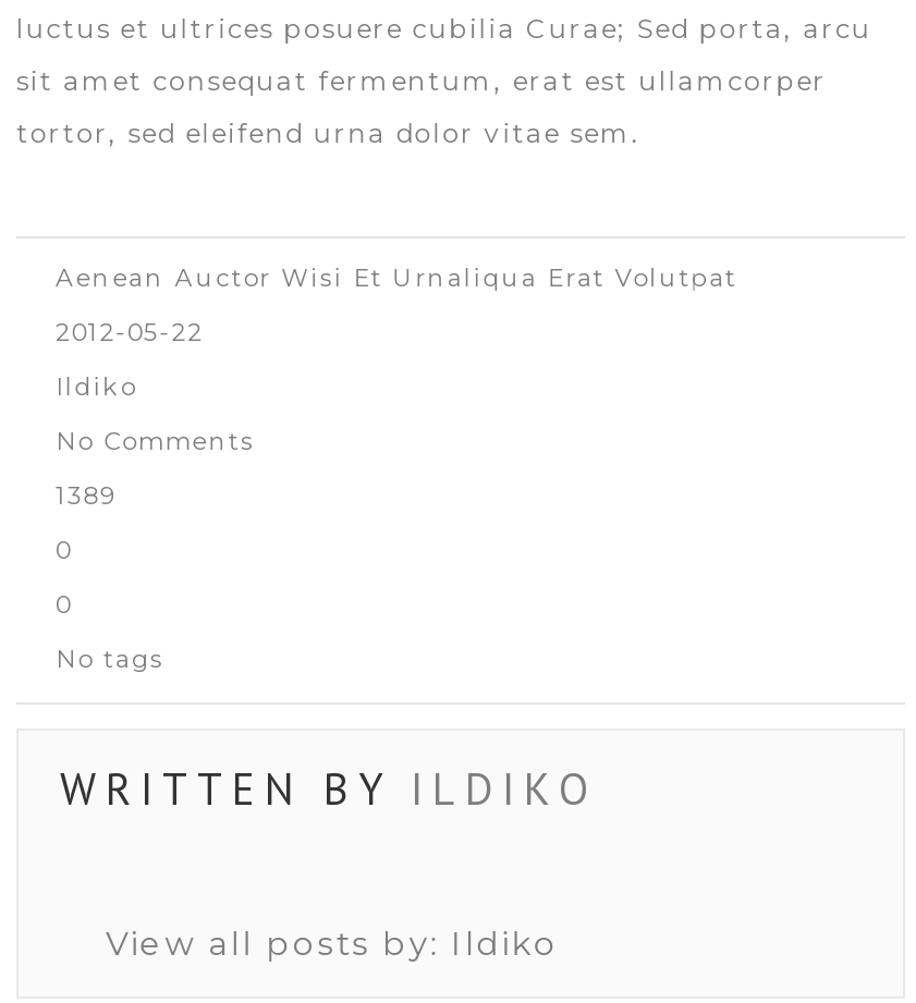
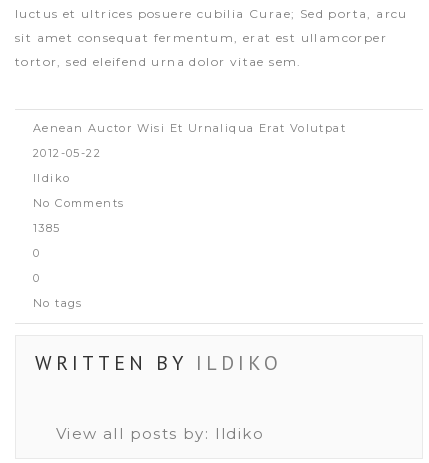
- 1389
+ 1385
